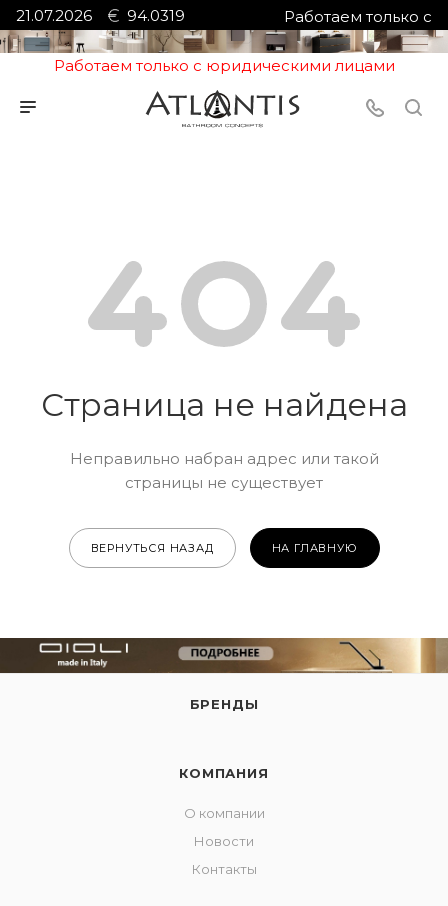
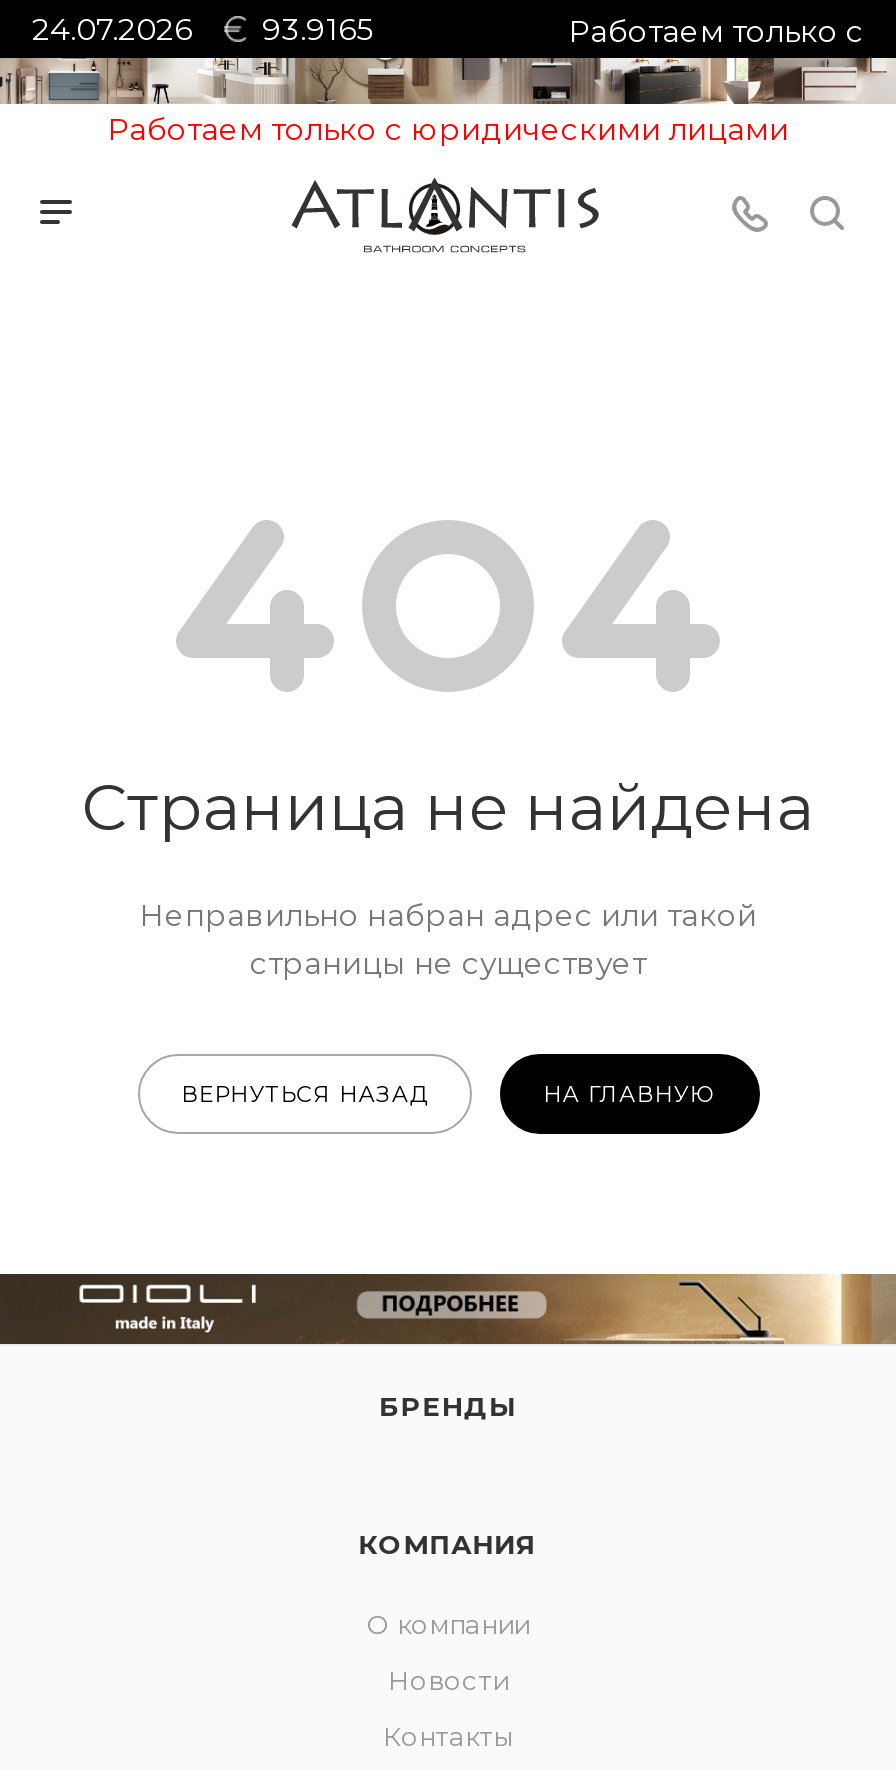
- 21.07.2026
+ 24.07.2026

- 94.0319
+ 93.9165
